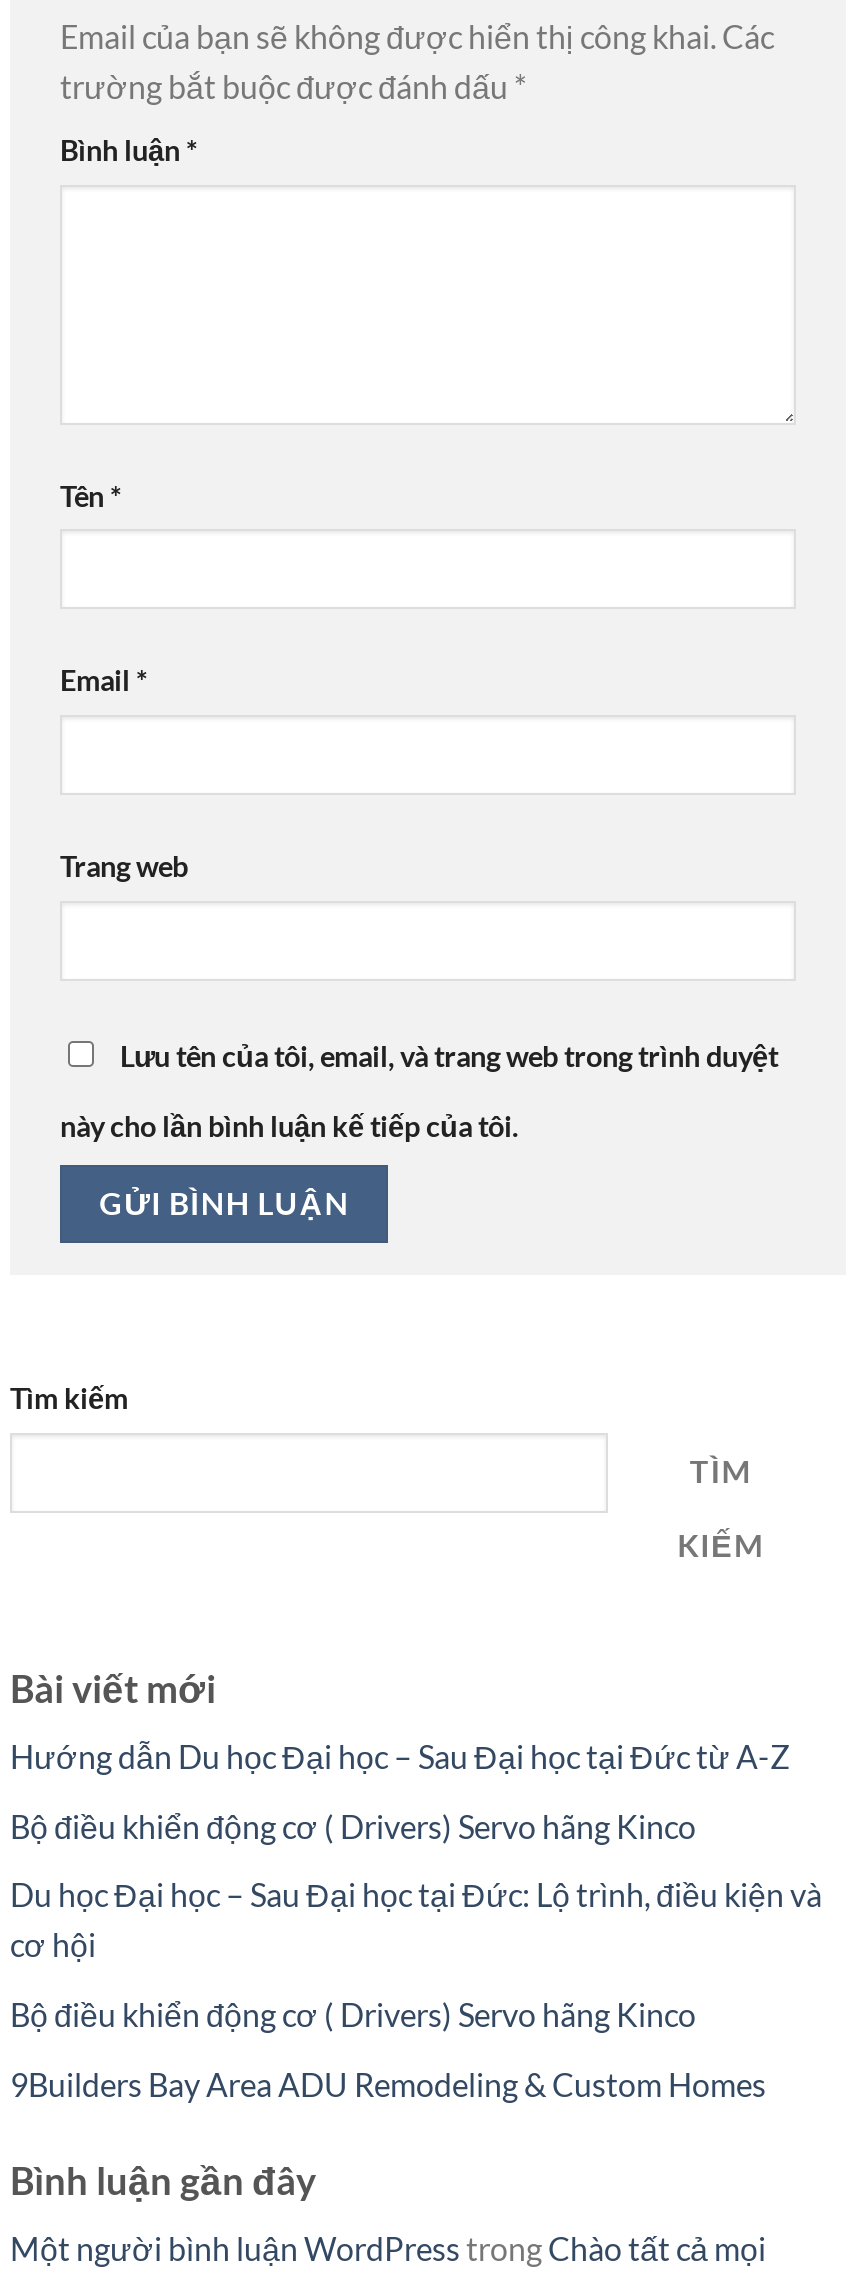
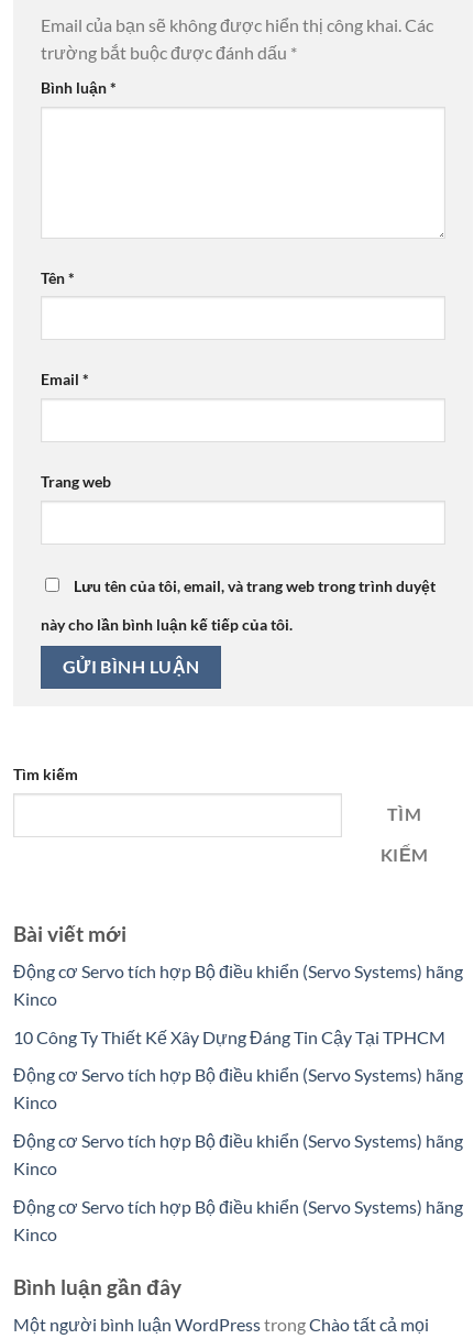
- Hướng dẫn Du học Đại học – Sau Đại học tại Đức từ A-Z
+ Động cơ Servo tích hợp Bộ điều khiển (Servo Systems) hãng
+ Kinco

- Bộ điều khiển động cơ ( Drivers) Servo hãng Kinco
+ 10 Công Ty Thiết Kế Xây Dựng Đáng Tin Cậy Tại TPHCM

- Du học Đại học – Sau Đại học tại Đức: Lộ trình, điều kiện và
- cơ hội
+ Động cơ Servo tích hợp Bộ điều khiển (Servo Systems) hãng
+ Kinco

- Bộ điều khiển động cơ ( Drivers) Servo hãng Kinco
+ Động cơ Servo tích hợp Bộ điều khiển (Servo Systems) hãng
+ Kinco

- 9Builders Bay Area ADU Remodeling & Custom Homes
+ Động cơ Servo tích hợp Bộ điều khiển (Servo Systems) hãng
+ Kinco
